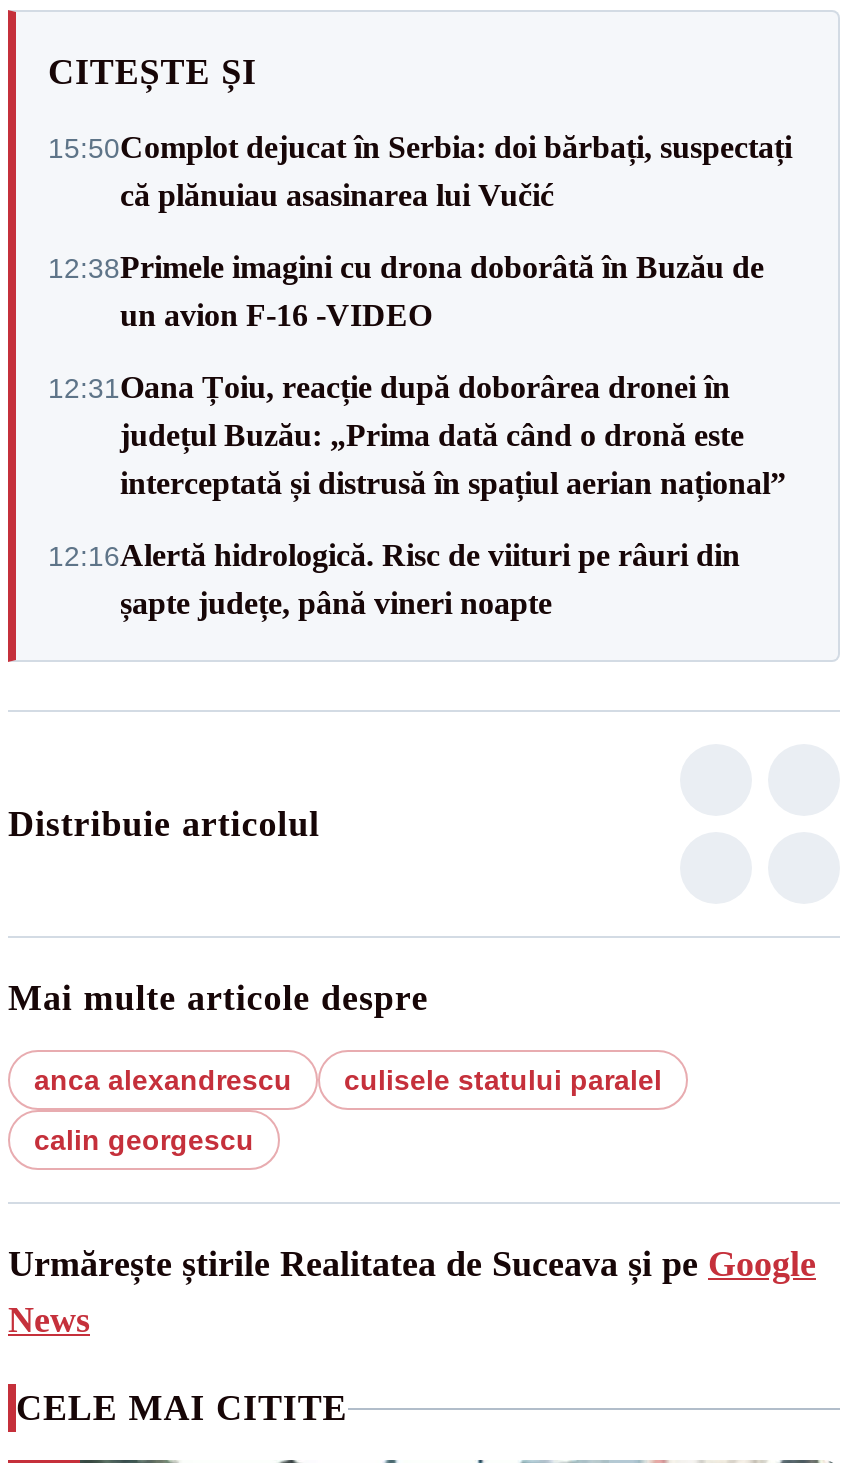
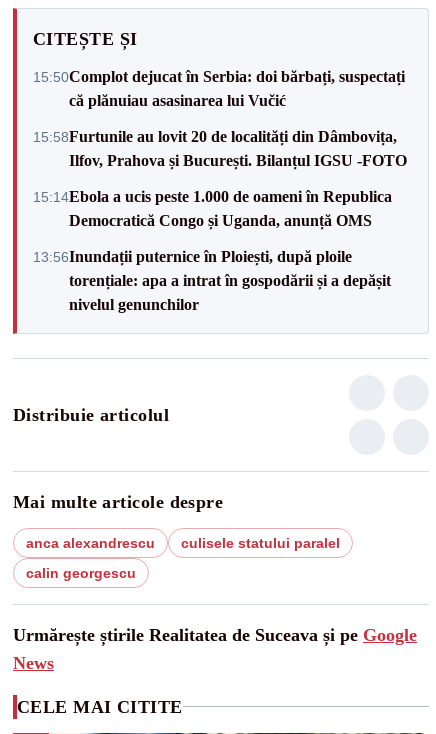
- 12:38Primele imagini cu drona doborâtă în Buzău de
- un avion F-16 -VIDEO
+ 15:58Furtunile au lovit 20 de localități din Dâmbovița,
+ Ilfov, Prahova și București. Bilanțul IGSU -FOTO

- 12:31Oana Țoiu, reacție după doborârea dronei în
- județul Buzău: „Prima dată când o dronă este
- interceptată și distrusă în spațiul aerian național”
+ 15:14Ebola a ucis peste 1.000 de oameni în Republica
+ Democratică Congo și Uganda, anunță OMS

- 12:16Alertă hidrologică. Risc de viituri pe râuri din
- șapte județe, până vineri noapte
+ 13:56Inundații puternice în Ploiești, după ploile
+ torențiale: apa a intrat în gospodării și a depășit
+ nivelul genunchilor
